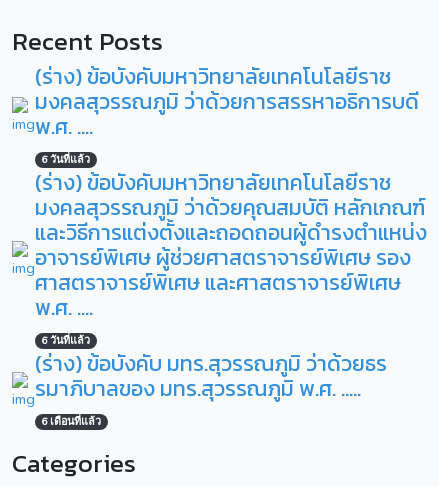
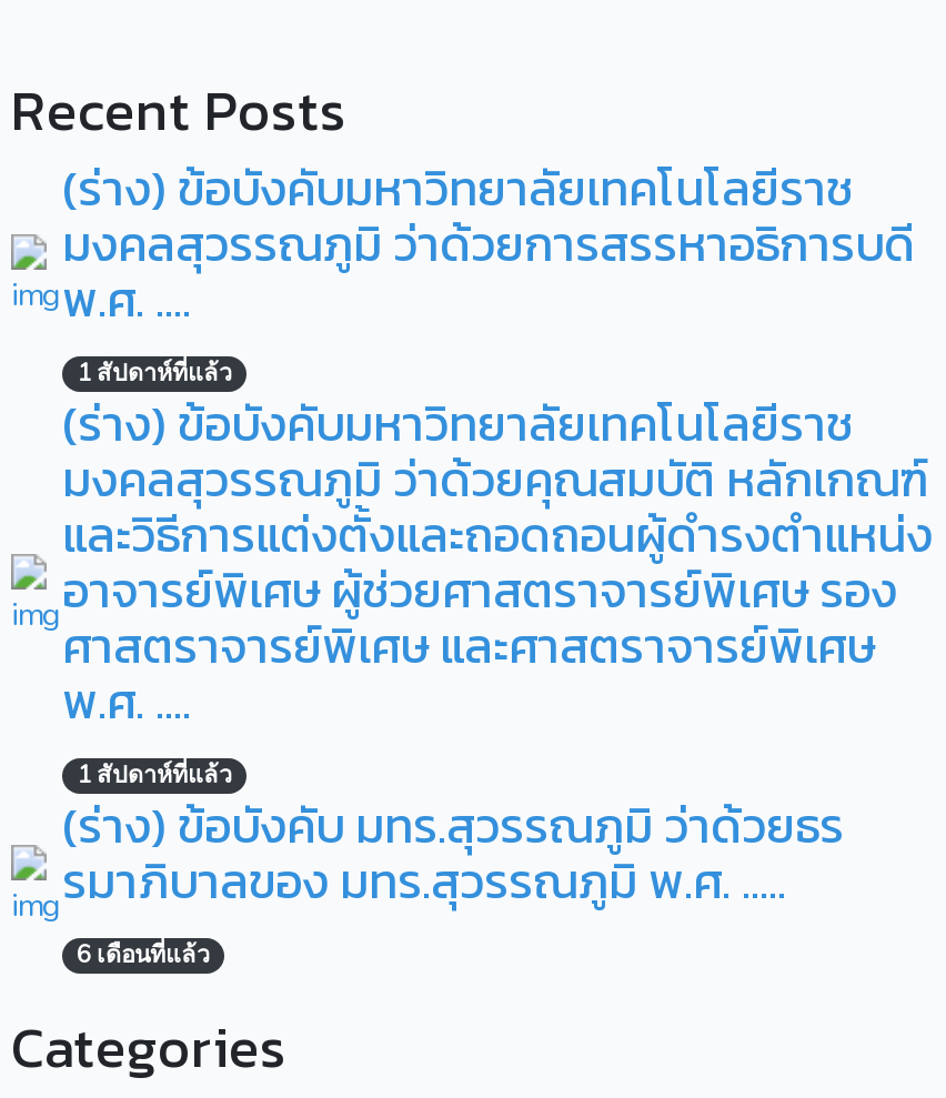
- 6 วันที่แล้ว
+ 1 สัปดาห์ที่แล้ว

- 6 วันที่แล้ว
+ 1 สัปดาห์ที่แล้ว
